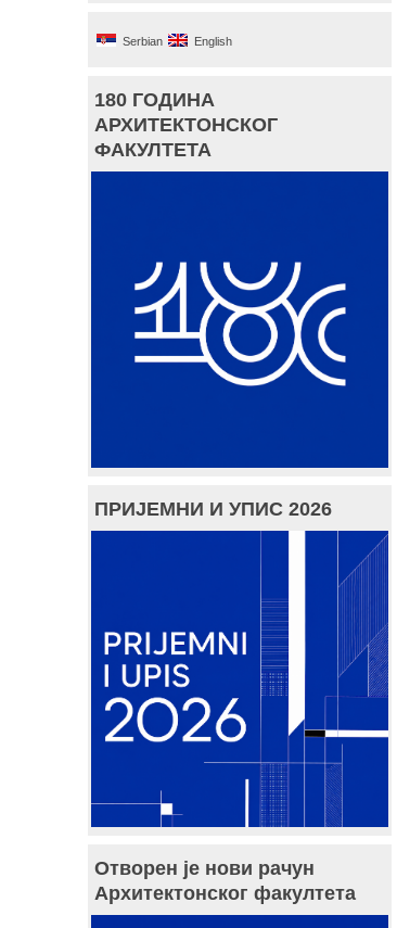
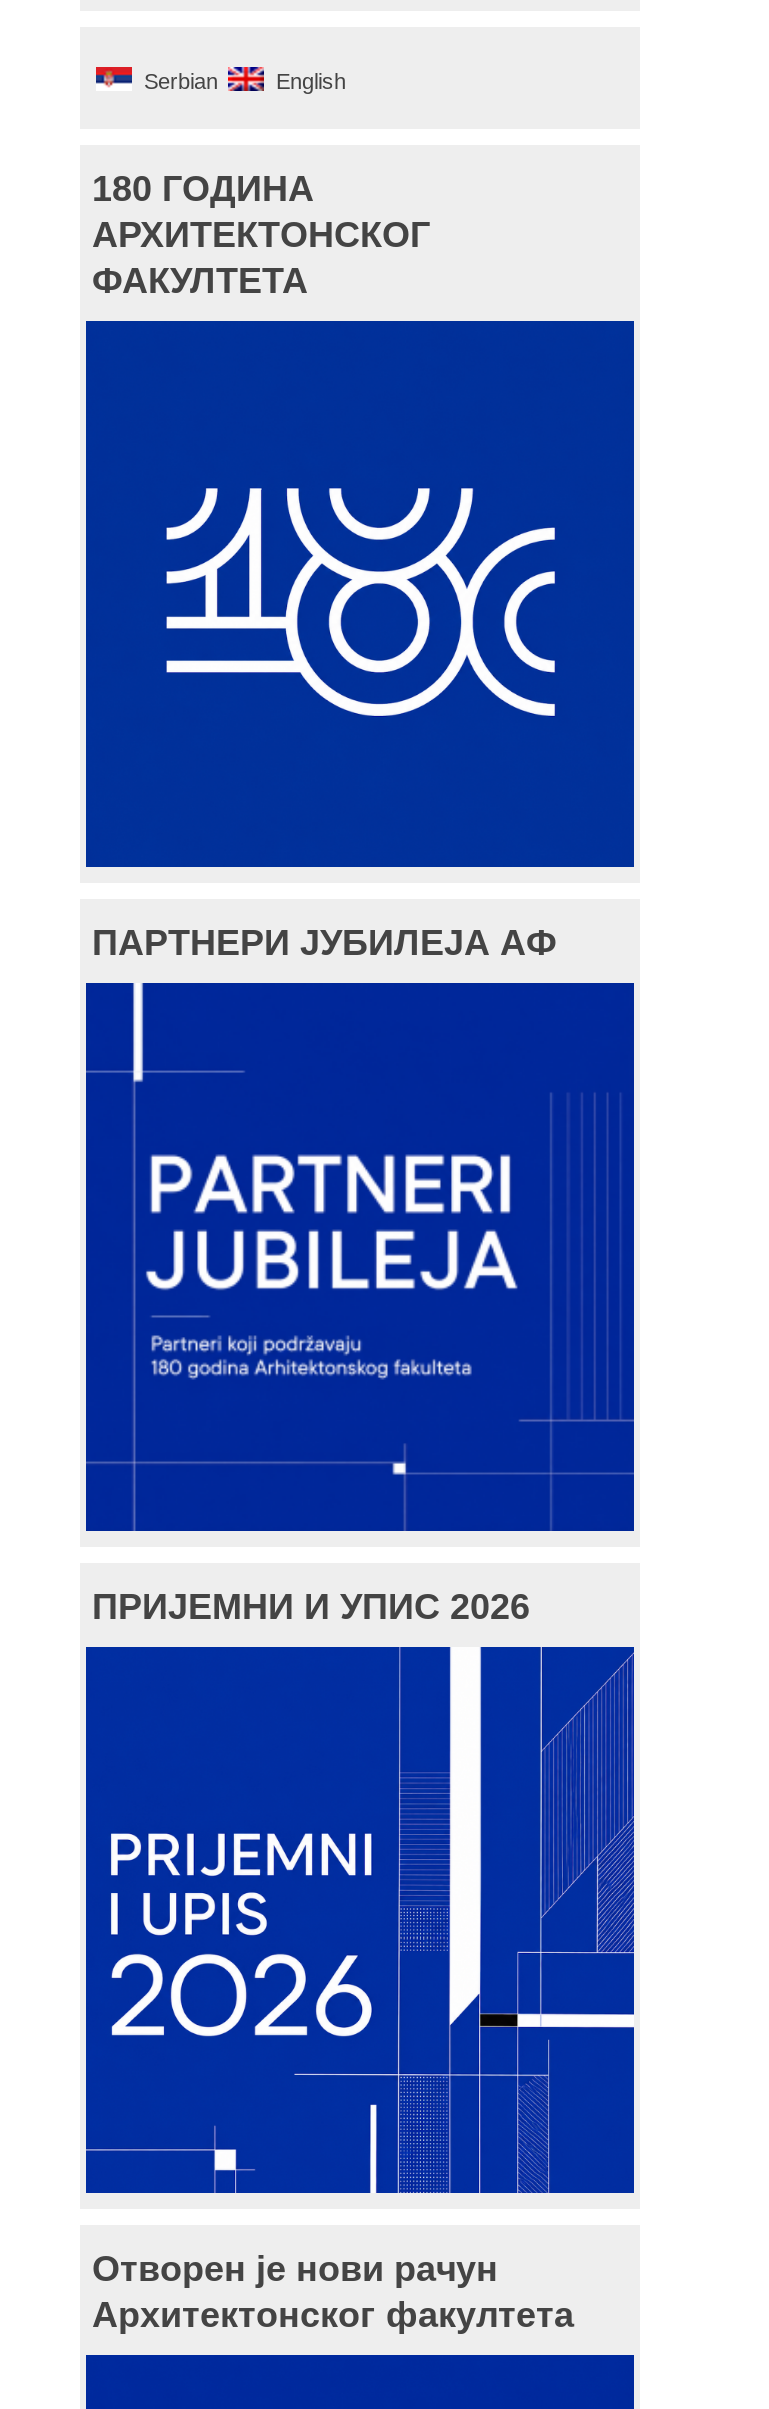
+ ПАРТНЕРИ ЈУБИЛЕЈА АФ

+ [image]
